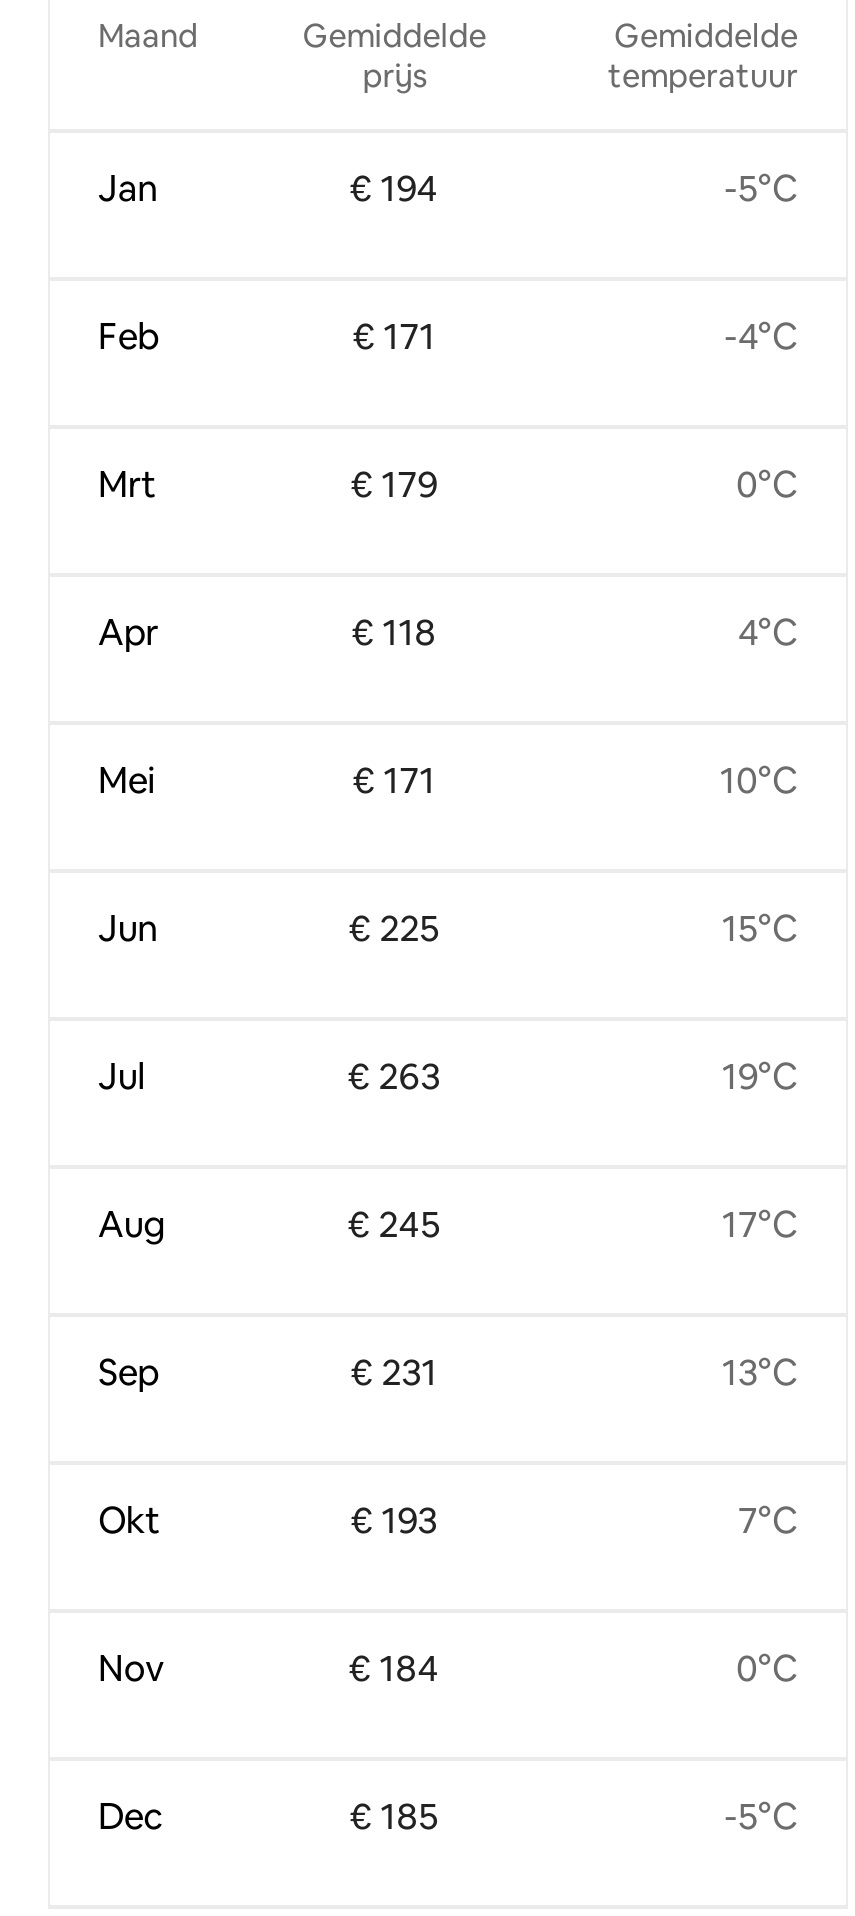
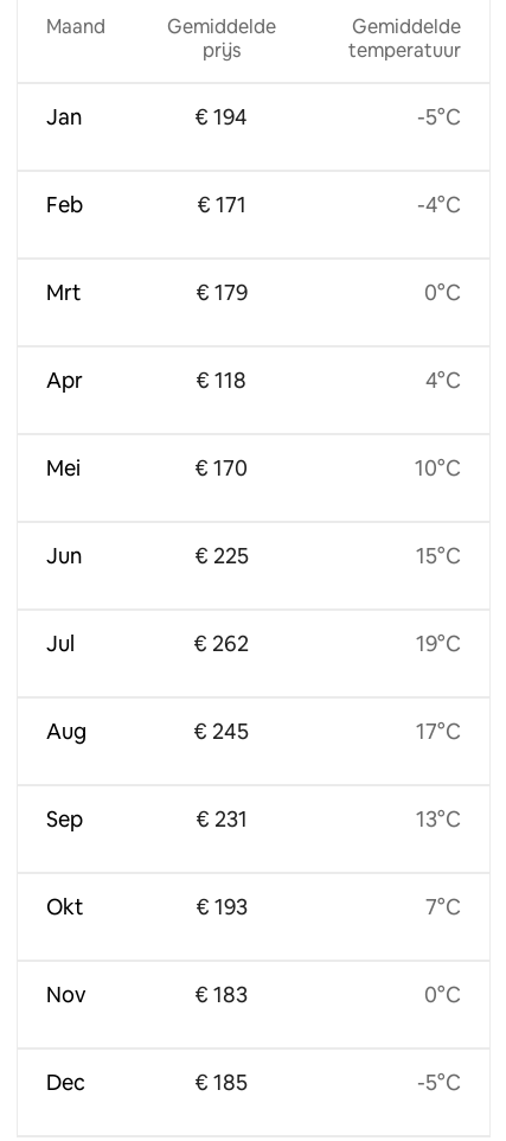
- € 171
+ € 170

- € 263
+ € 262

- € 184
+ € 183
